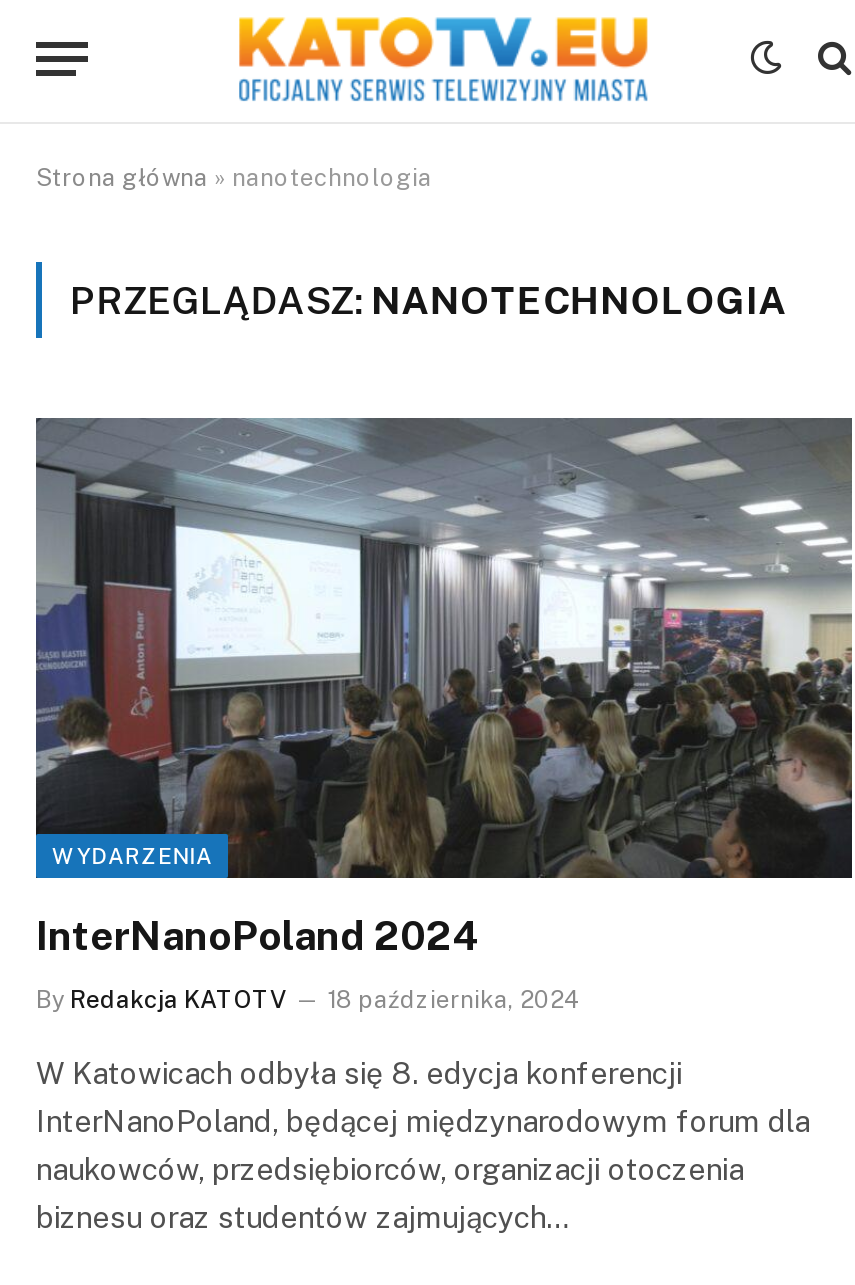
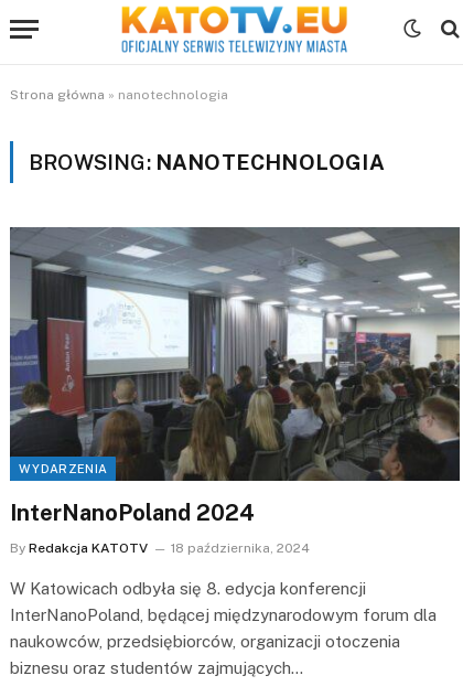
- PRZEGLĄDASZ: NANOTECHNOLOGIA
+ BROWSING: NANOTECHNOLOGIA
